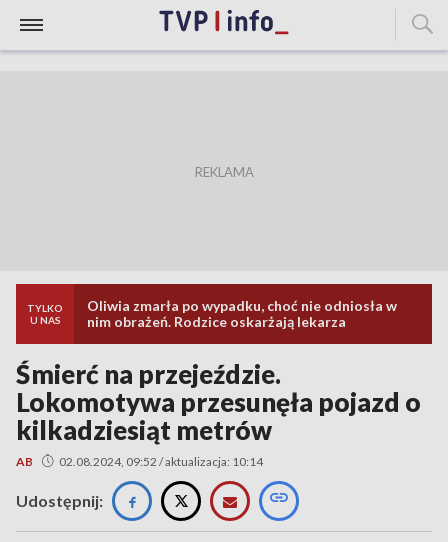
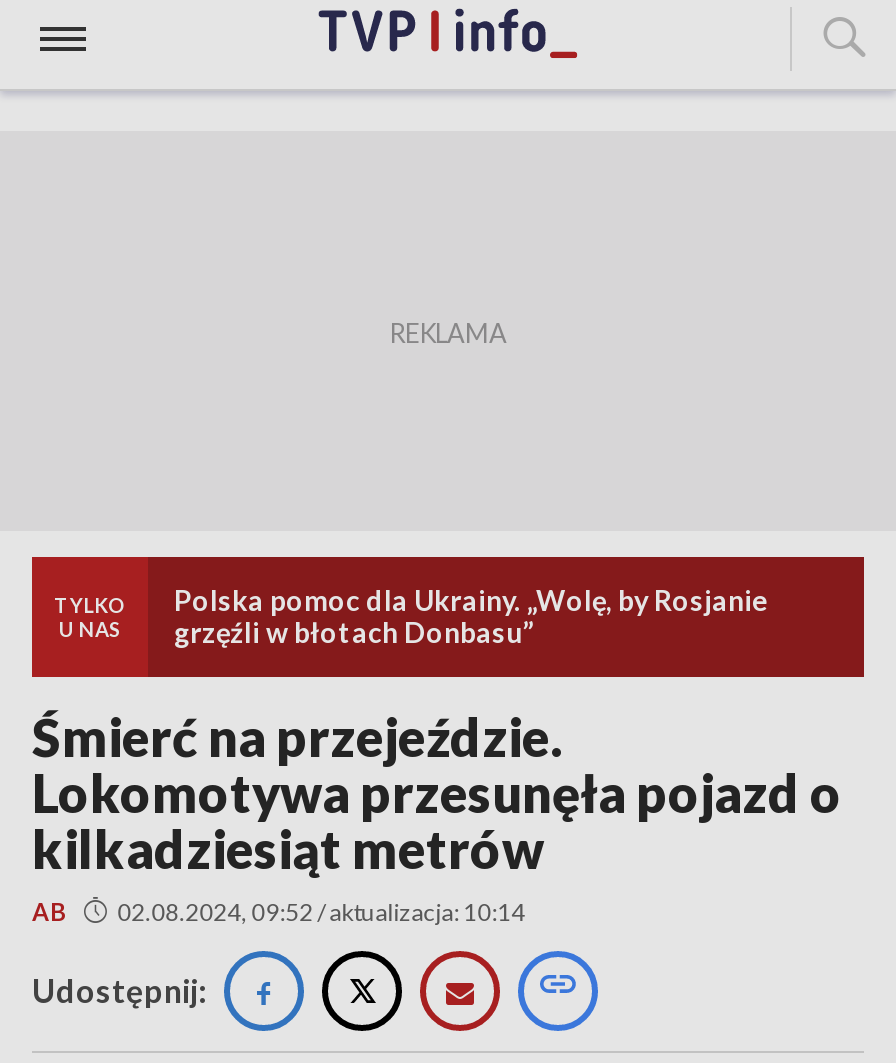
- Oliwia zmarła po wypadku, choć nie odniosła w
- nim obrażeń. Rodzice oskarżają lekarza
+ Polska pomoc dla Ukrainy. „Wolę, by Rosjanie
+ grzęźli w błotach Donbasu”
